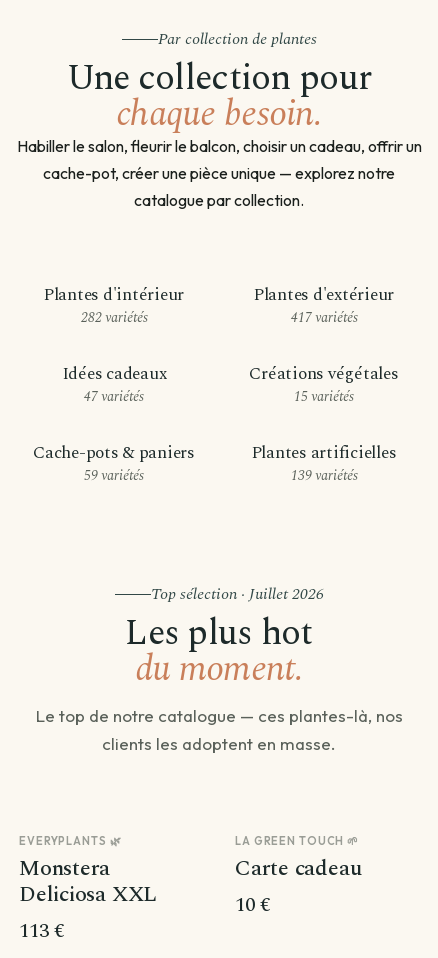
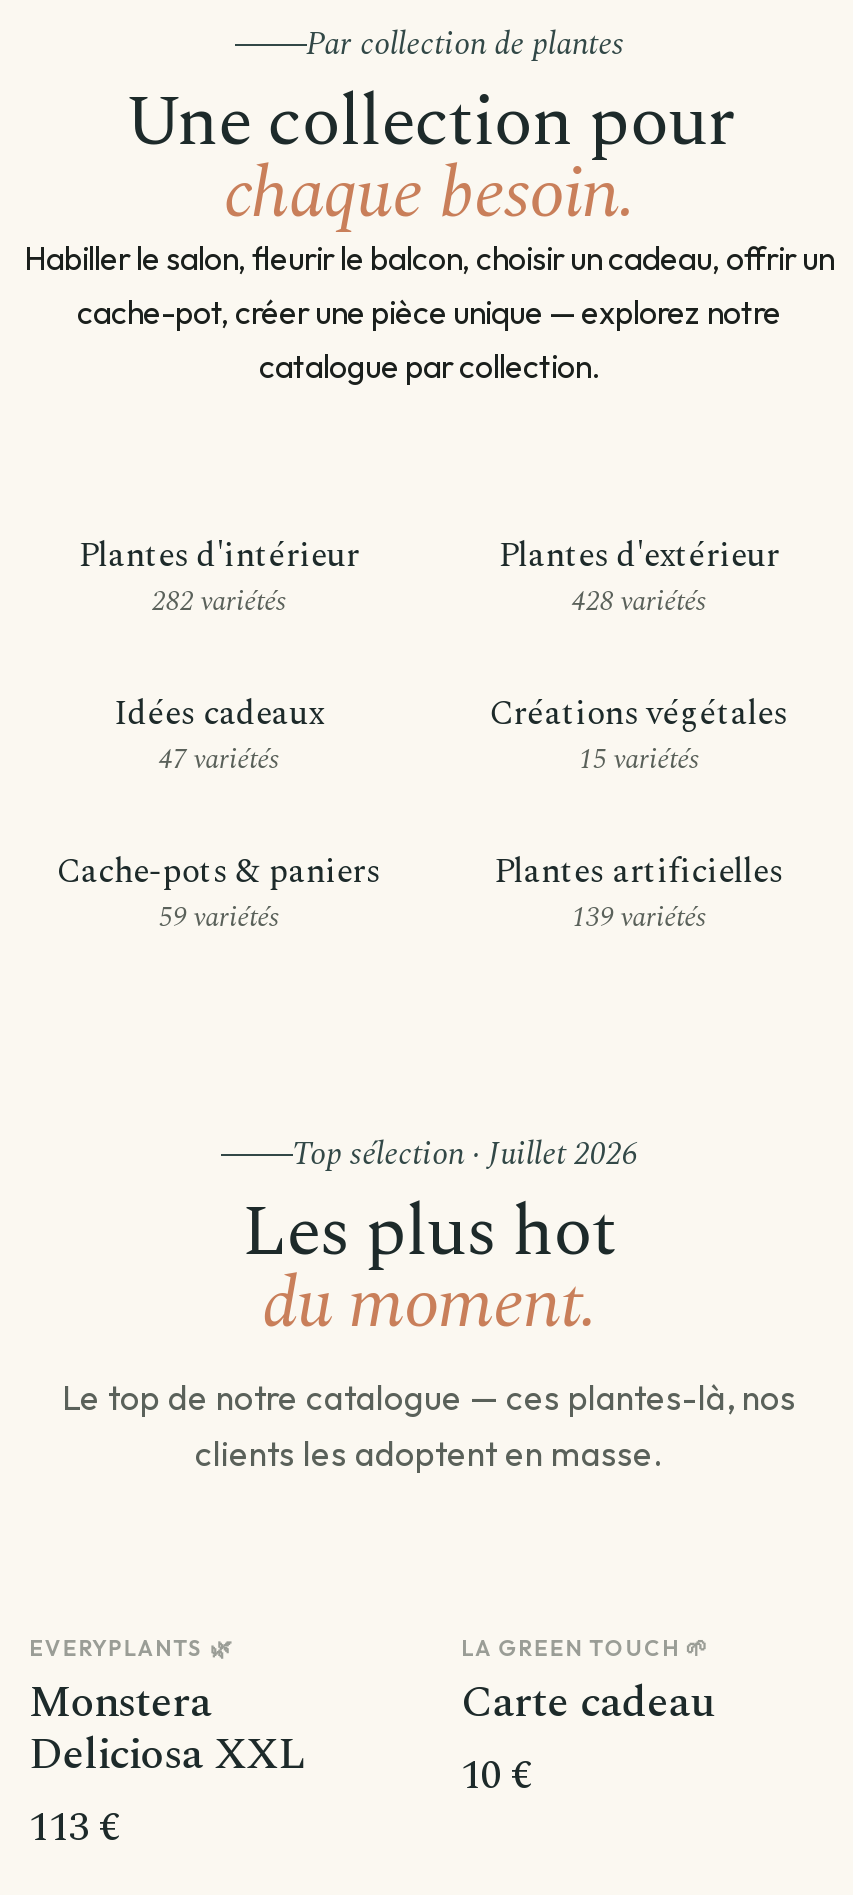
- 417 variétés
+ 428 variétés
